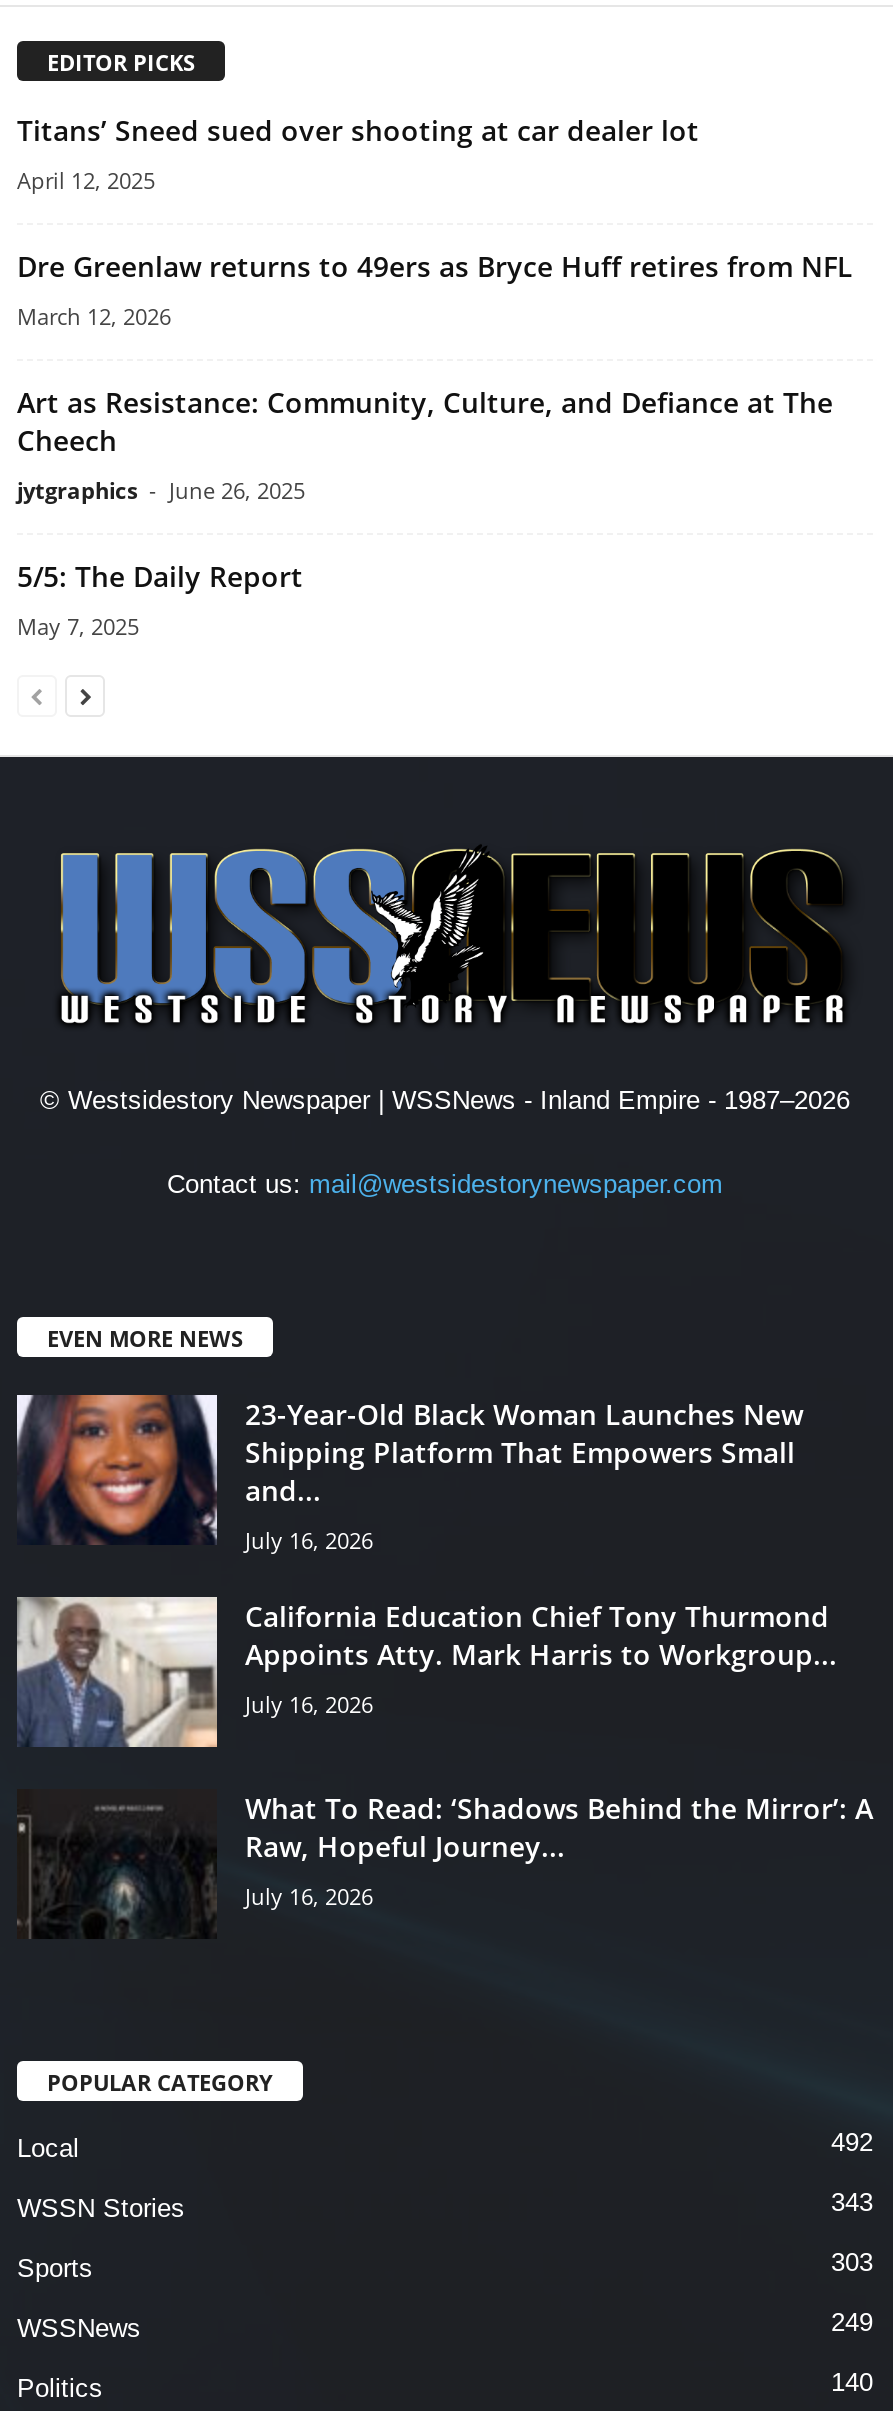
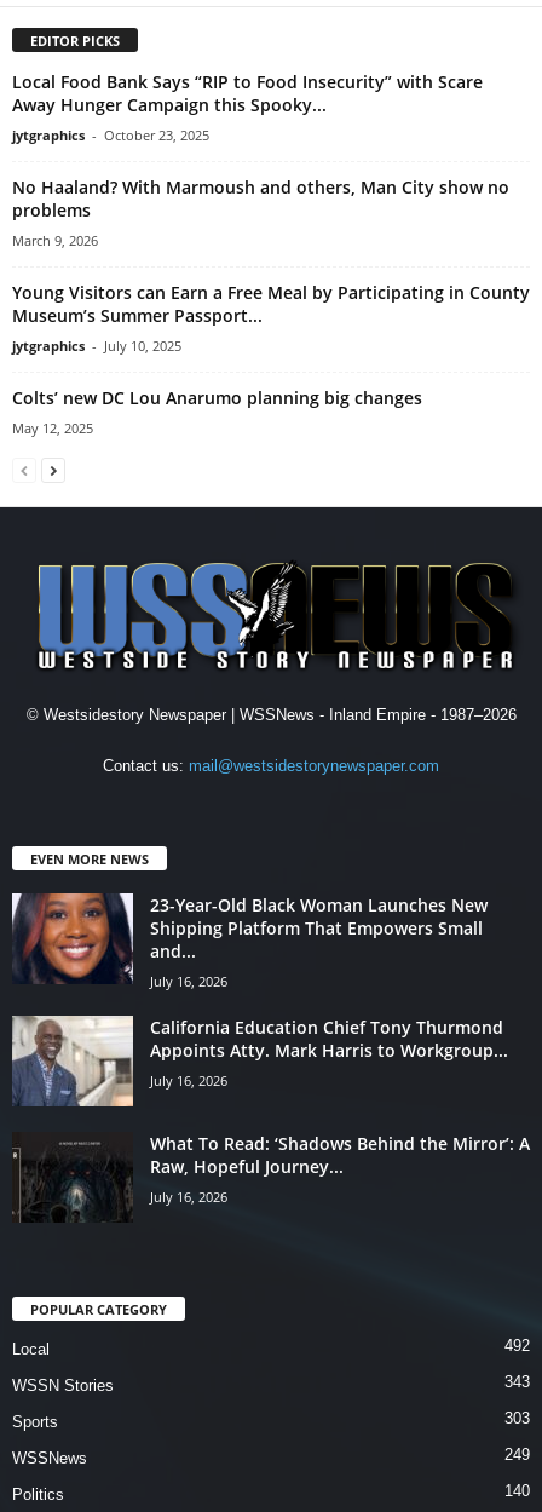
- Titans’ Sneed sued over shooting at car dealer lot
- April 12, 2025
+ Local Food Bank Says “RIP to Food Insecurity” with Scare
+ Away Hunger Campaign this Spooky...
+ jytgraphics - October 23, 2025

- Dre Greenlaw returns to 49ers as Bryce Huff retires from NFL
- March 12, 2026
+ No Haaland? With Marmoush and others, Man City show no
+ problems
+ March 9, 2026

- Art as Resistance: Community, Culture, and Defiance at The
- Cheech
- jytgraphics - June 26, 2025
+ Young Visitors can Earn a Free Meal by Participating in County
+ Museum’s Summer Passport...
+ jytgraphics - July 10, 2025

- 5/5: The Daily Report
- May 7, 2025
+ Colts’ new DC Lou Anarumo planning big changes
+ May 12, 2025
